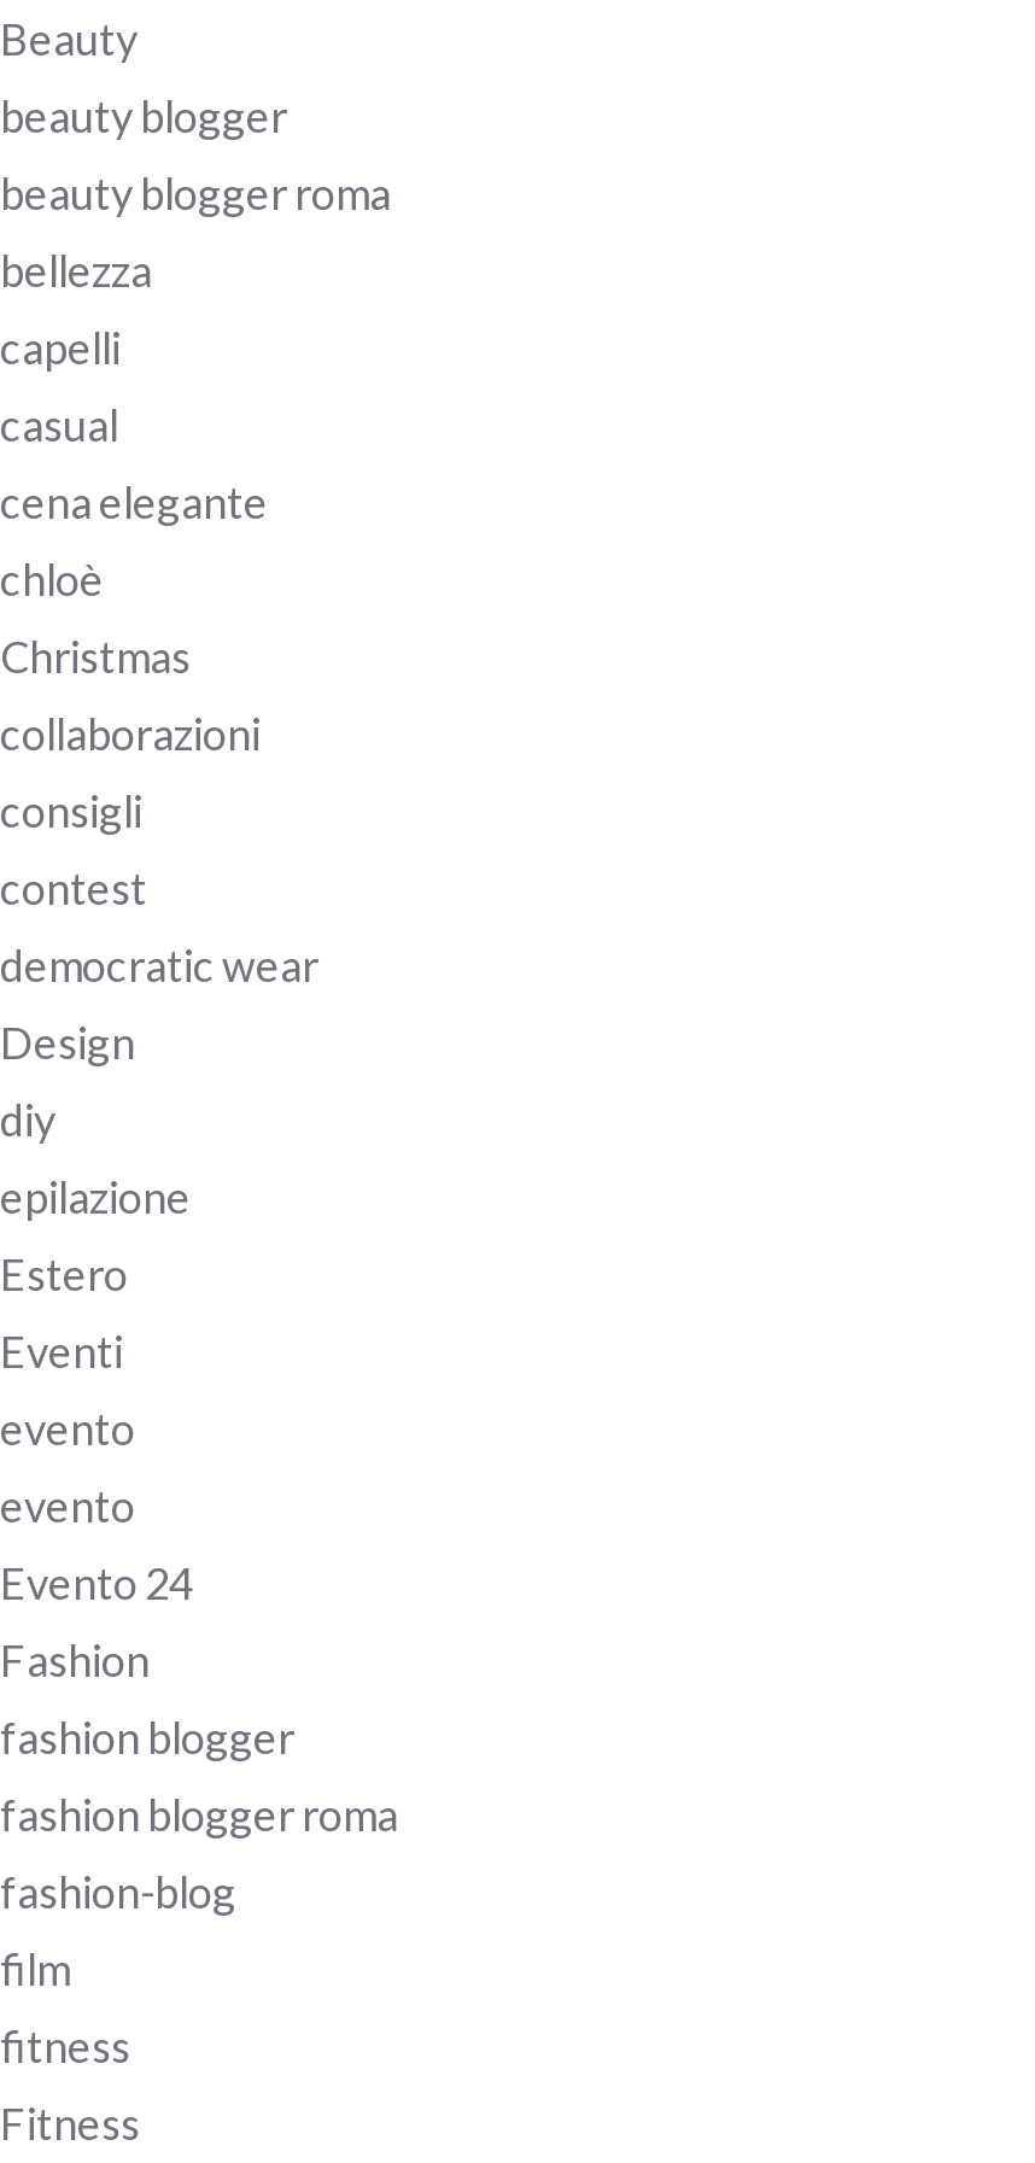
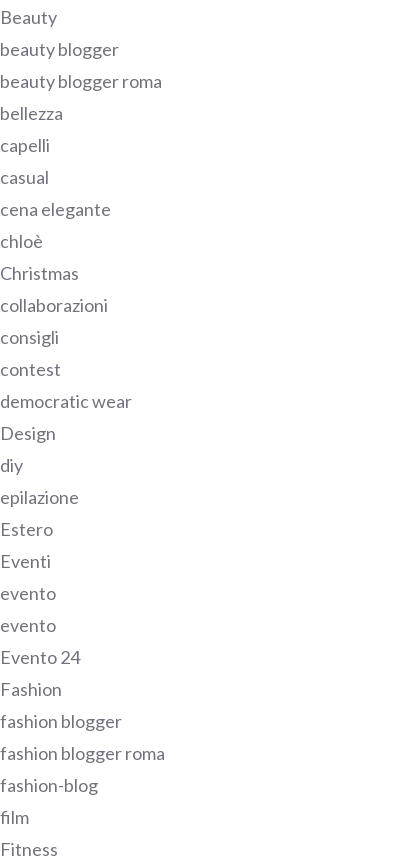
- fitness
